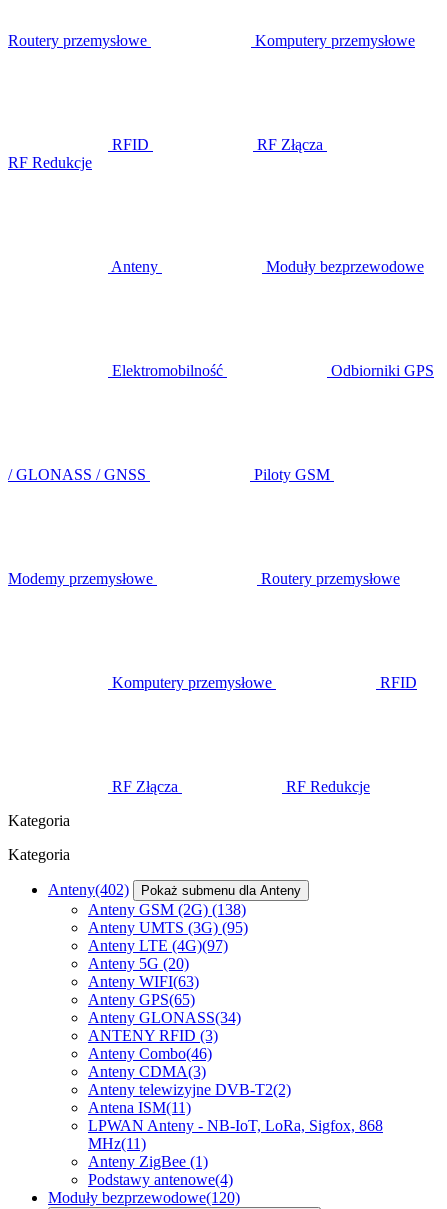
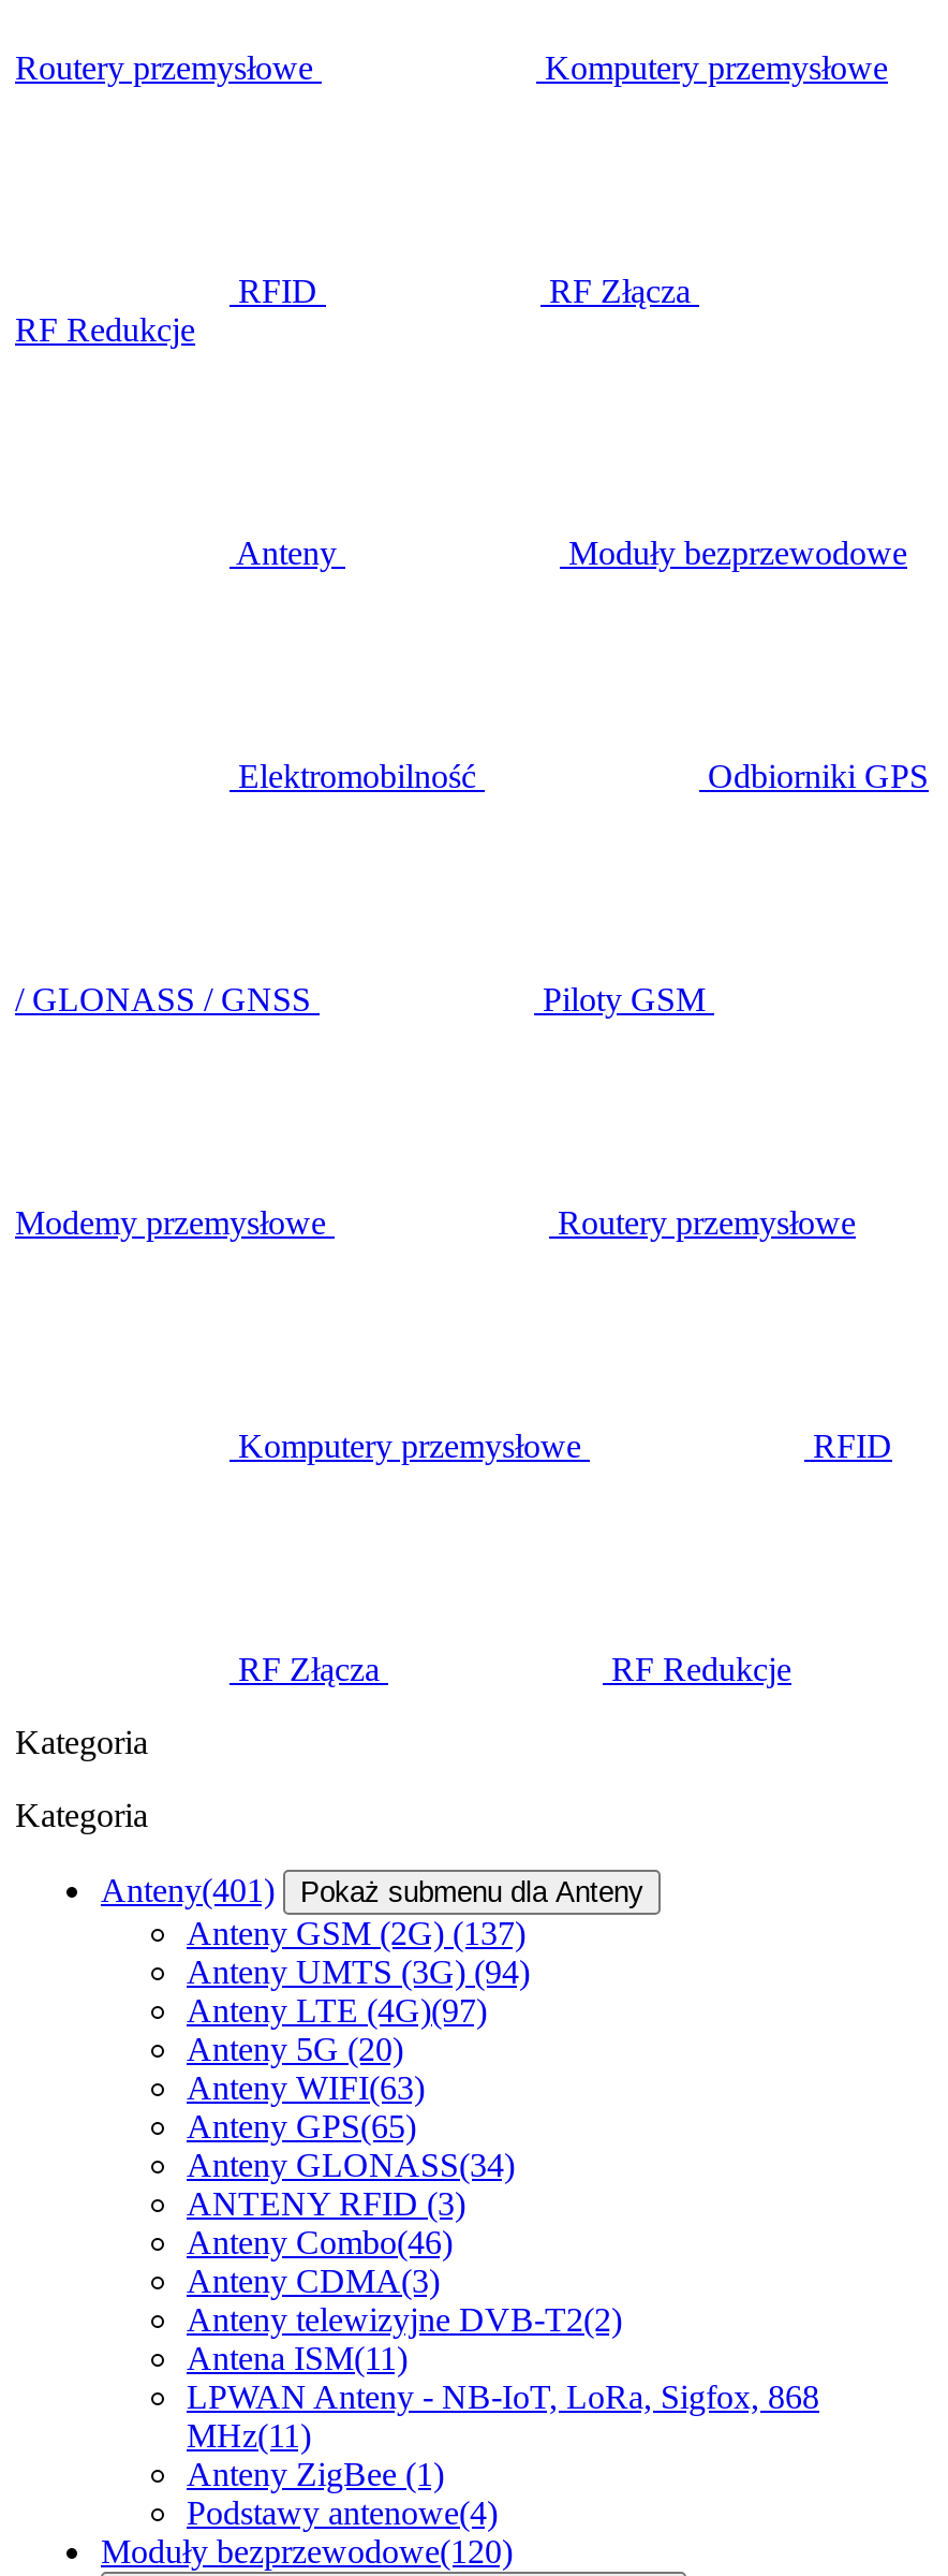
- Anteny(402) Pokaż submenu dla Anteny
+ Anteny(401) Pokaż submenu dla Anteny

- Anteny GSM (2G)(138)
+ Anteny GSM (2G)(137)

- Anteny UMTS (3G) (95)
+ Anteny UMTS (3G) (94)
